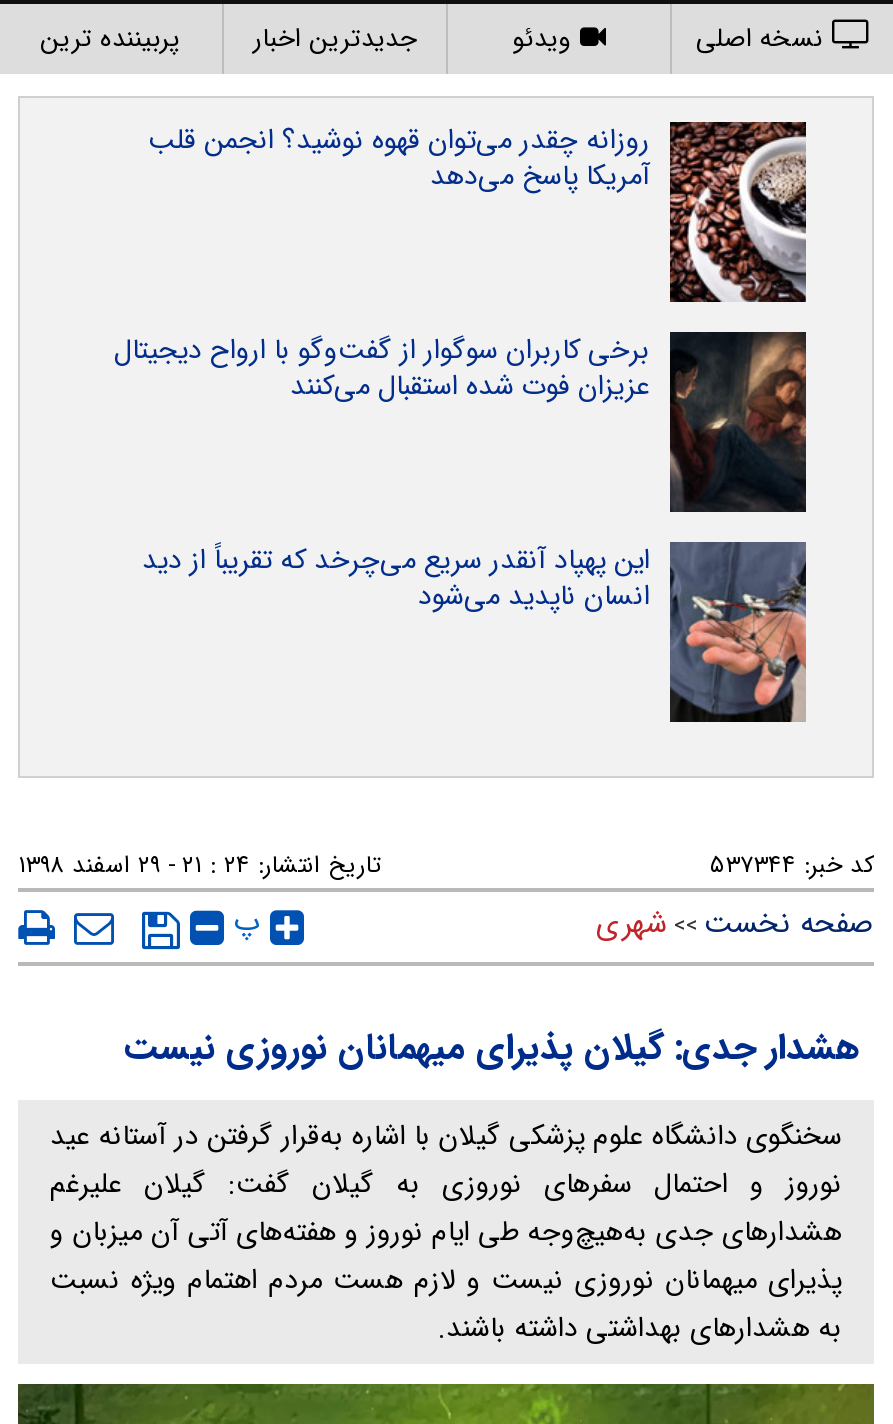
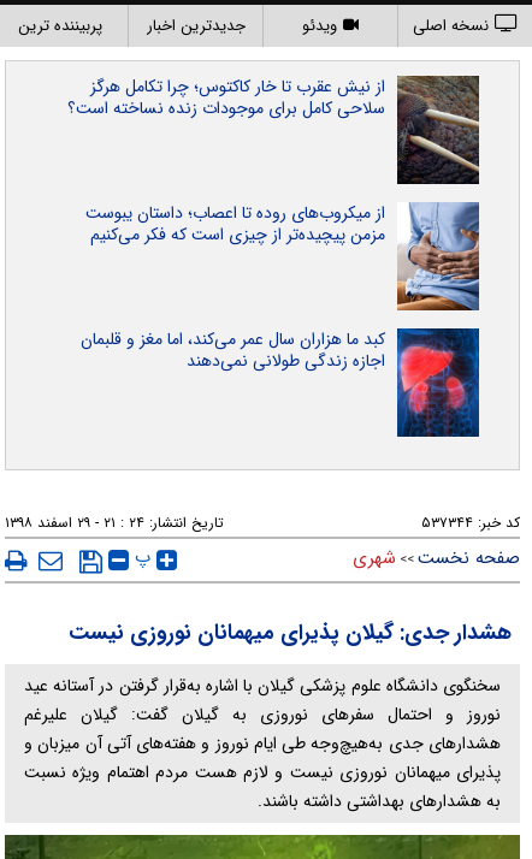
- [image]
- روزانه چقدر می‌توان قهوه نوشید؟ انجمن قلب
- آمریکا پاسخ می‌دهد
+ [image]
+ از نیش عقرب تا خار کاکتوس؛ چرا تکامل هرگز
+ سلاحی کامل برای موجودات زنده نساخته است؟

- [image]
- برخی کاربران سوگوار از گفت‌وگو با ارواح دیجیتال
- عزیزان فوت شده استقبال می‌کنند
+ [image]
+ از میکروب‌های روده تا اعصاب؛ داستان یبوست
+ مزمن پیچیده‌تر از چیزی است که فکر می‌کنیم

- [image]
- این پهپاد آنقدر سریع می‌چرخد که تقریباً از دید
- انسان ناپدید می‌شود
+ [image]
+ کبد ما هزاران سال عمر می‌کند، اما مغز و قلبمان
+ اجازه زندگی طولانی نمی‌دهند
